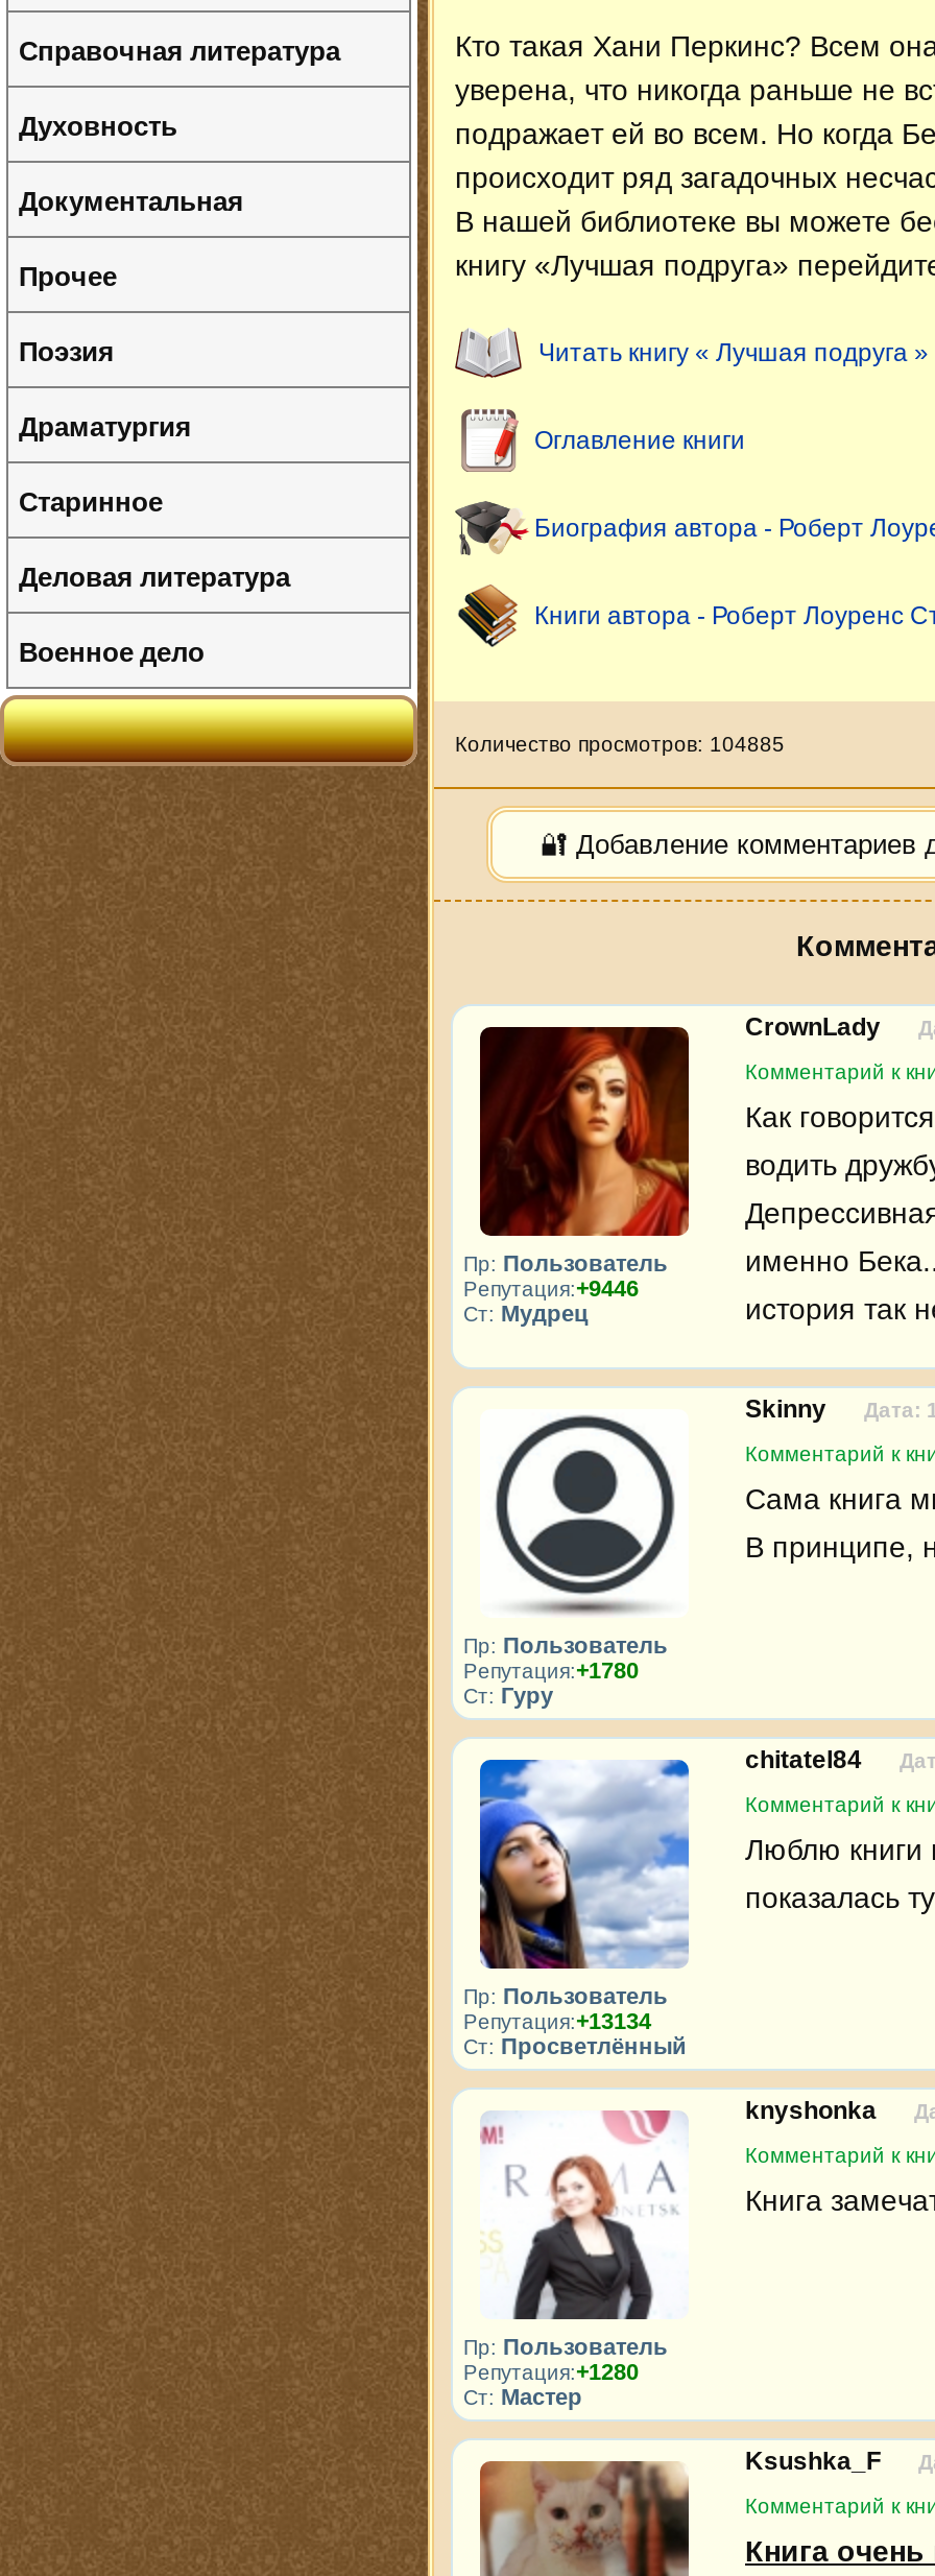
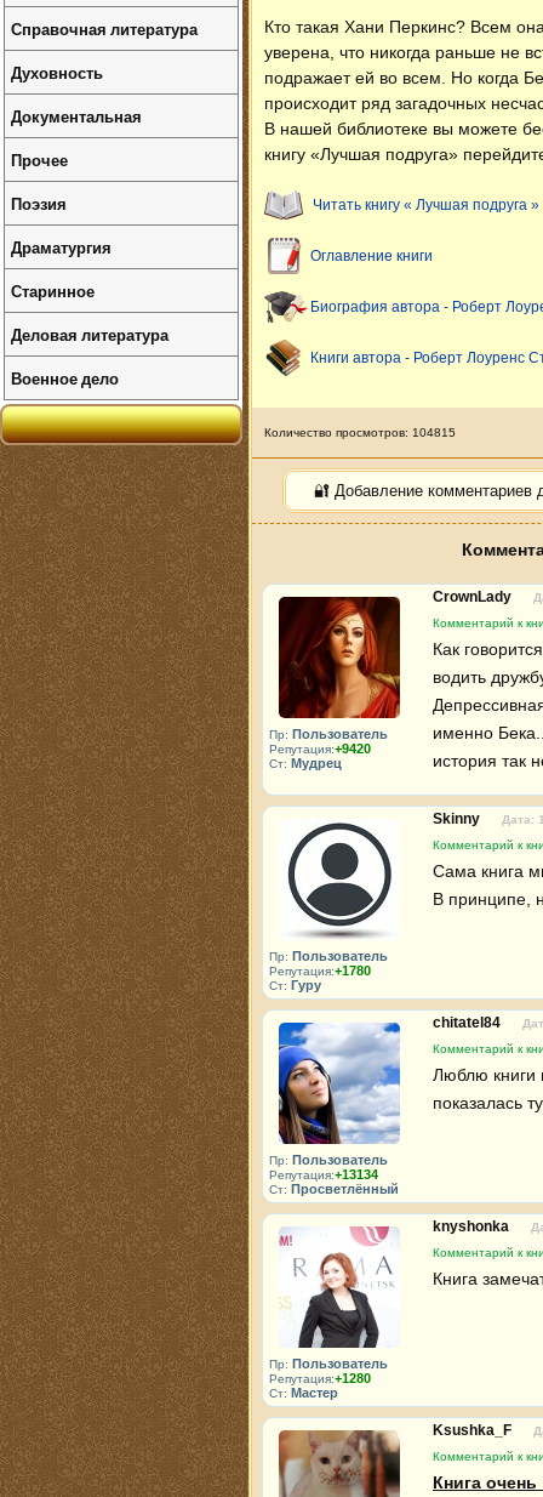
- Количество просмотров: 104885
+ Количество просмотров: 104815

- Репутация:+9446
+ Репутация:+9420
